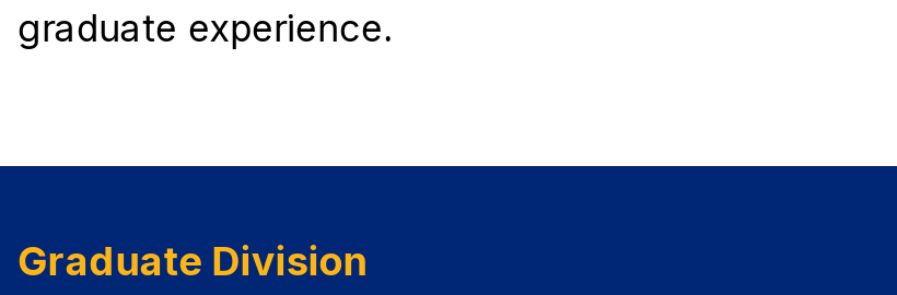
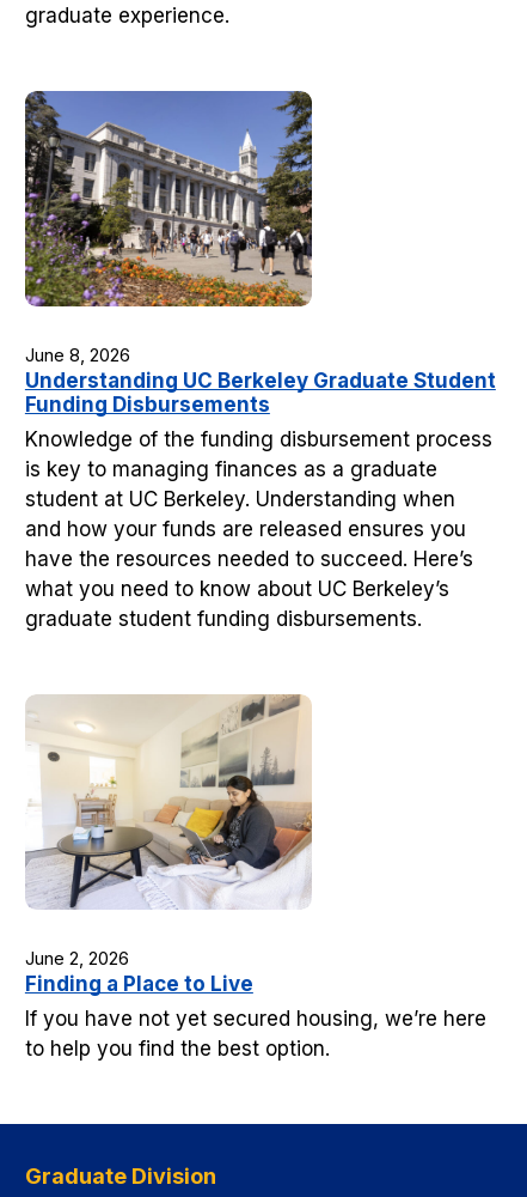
+ [image]
+ June 8, 2026
+ Understanding UC Berkeley Graduate Student
+ Funding Disbursements
+ Knowledge of the funding disbursement process
+ is key to managing finances as a graduate
+ student at UC Berkeley. Understanding when
+ and how your funds are released ensures you
+ have the resources needed to succeed. Here’s
+ what you need to know about UC Berkeley’s
+ graduate student funding disbursements.

+ [image]
+ June 2, 2026
+ Finding a Place to Live
+ If you have not yet secured housing, we’re here
+ to help you find the best option.
